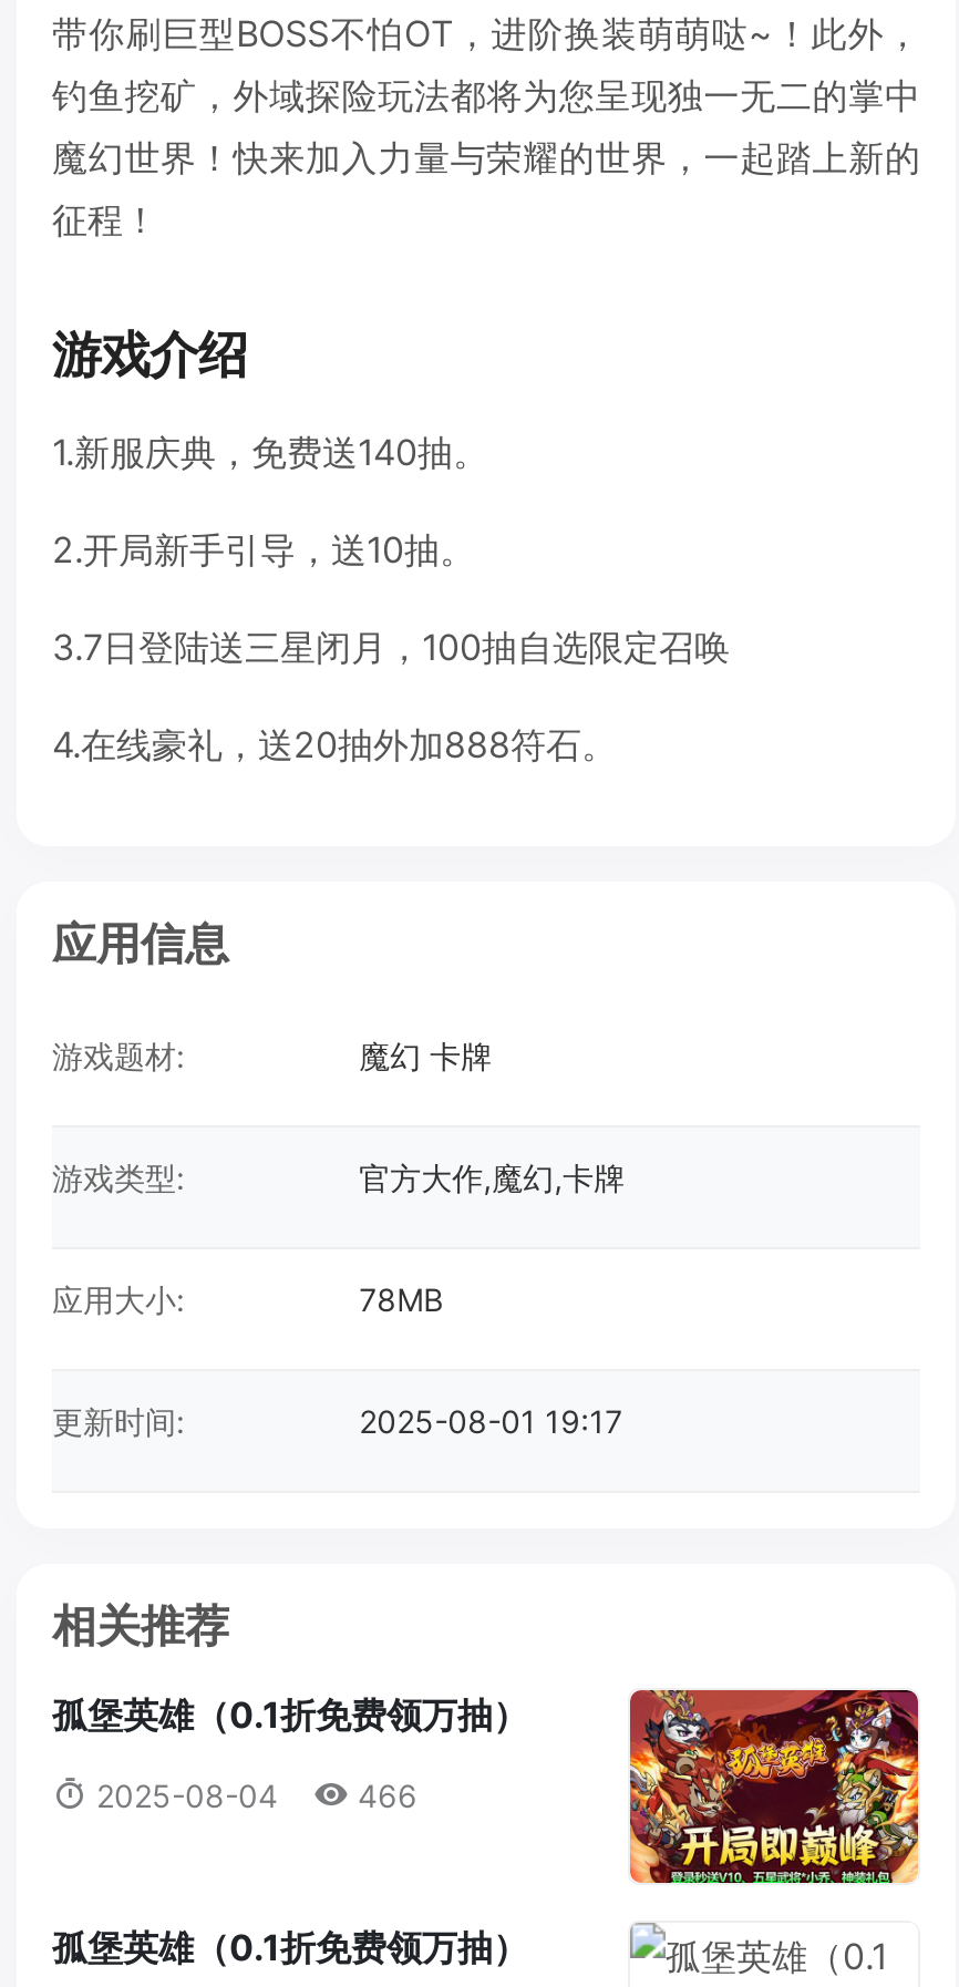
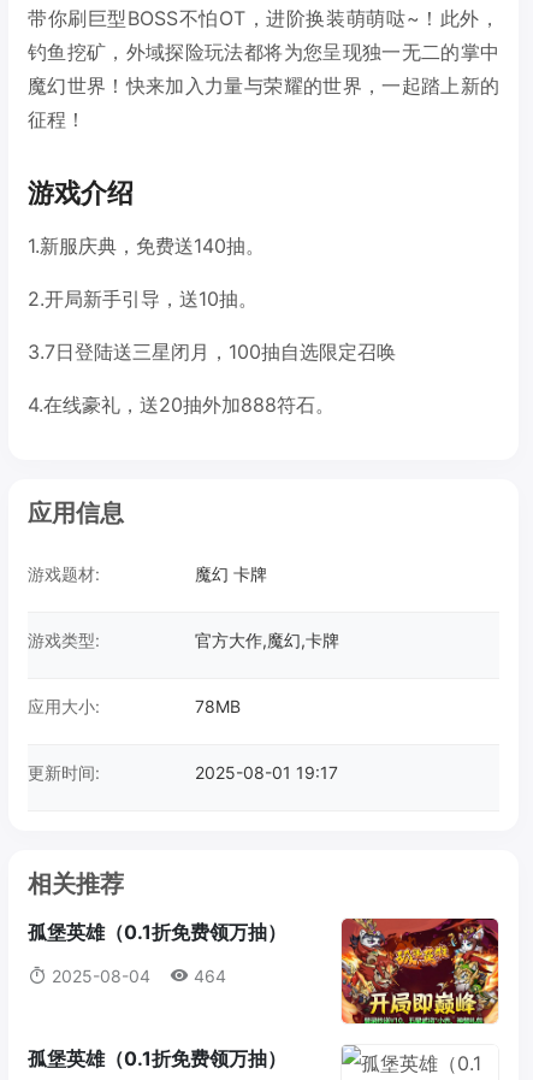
- 466
+ 464
